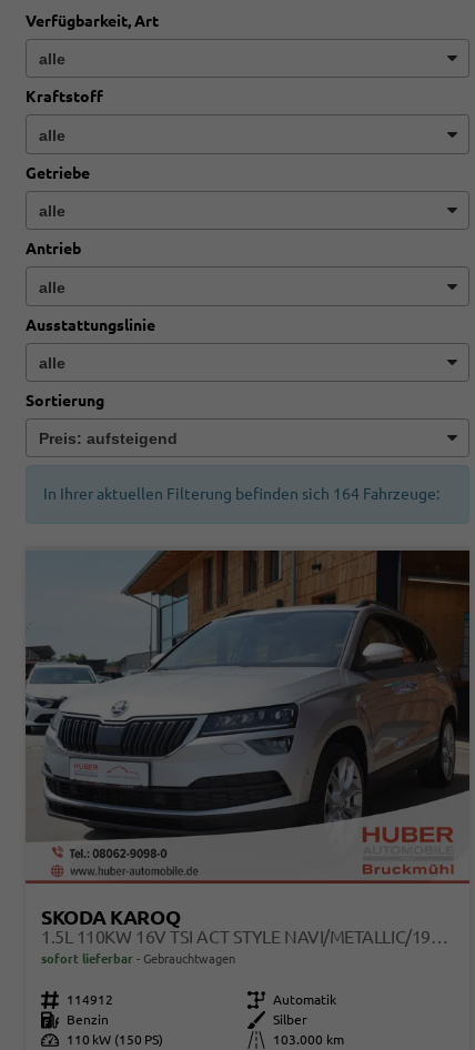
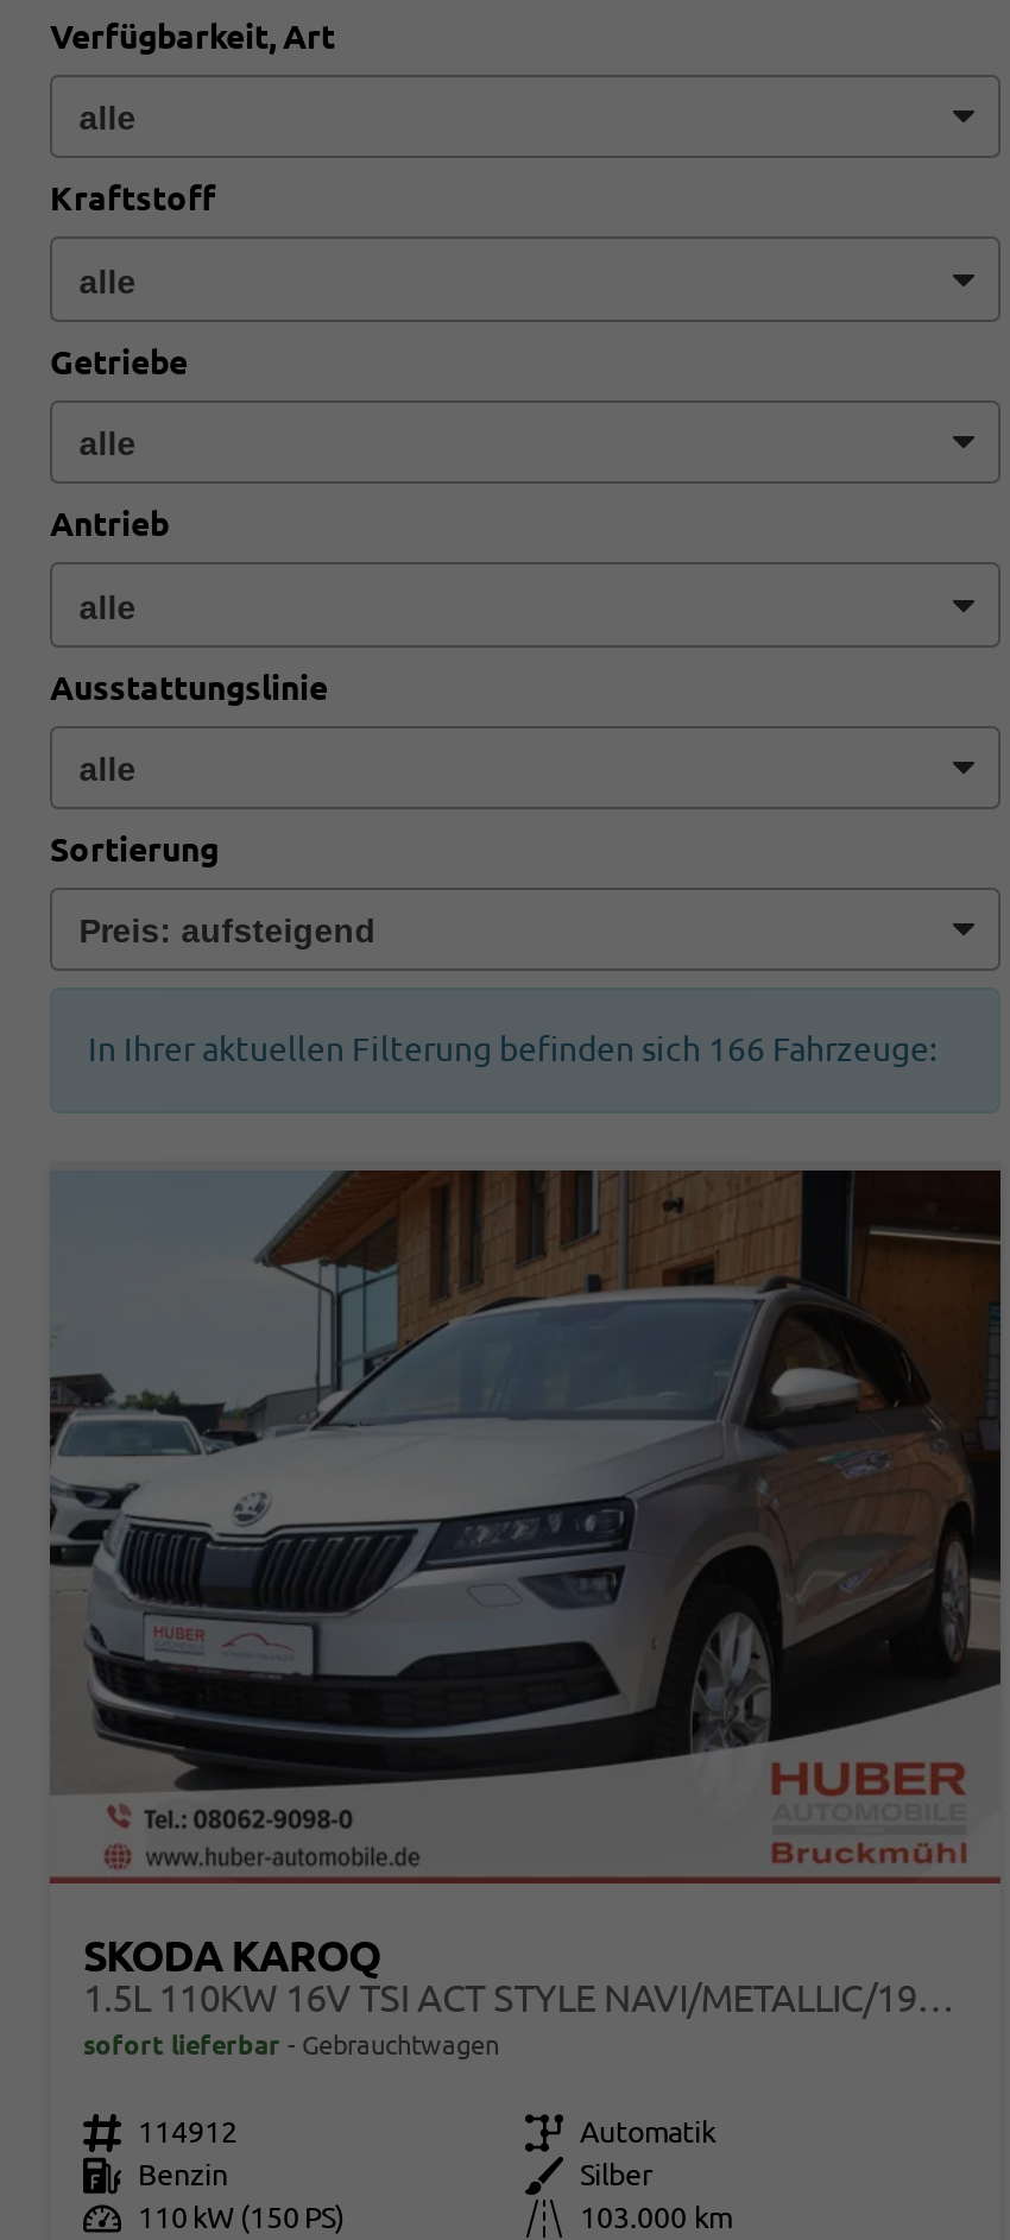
- In Ihrer aktuellen Filterung befinden sich 164 Fahrzeuge:
+ In Ihrer aktuellen Filterung befinden sich 166 Fahrzeuge:
